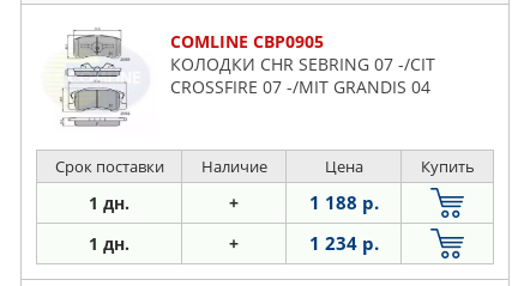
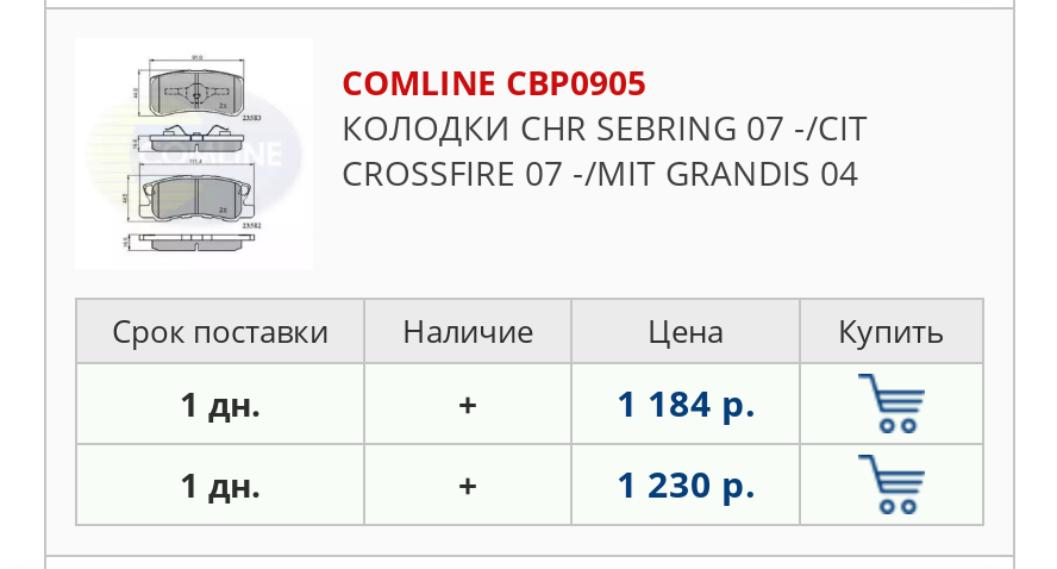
- 1 188 р.
+ 1 184 р.

- 1 234 р.
+ 1 230 р.
